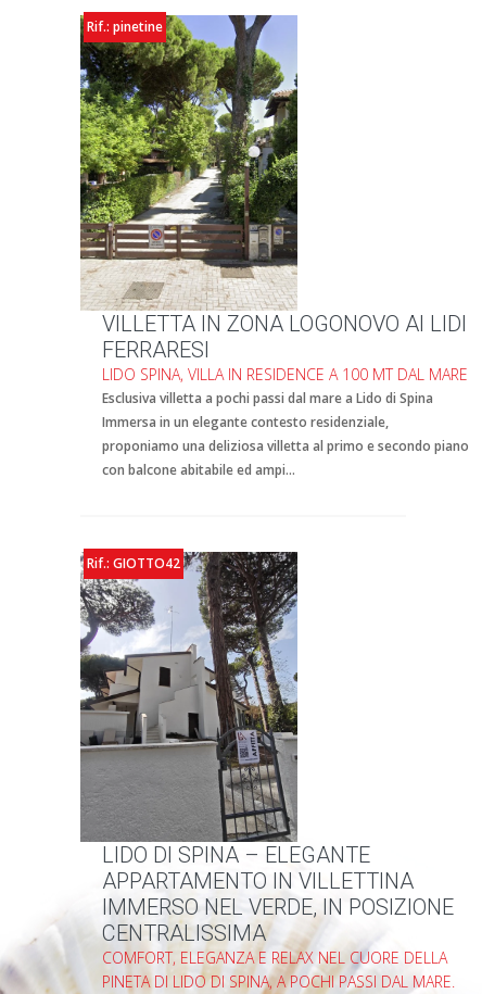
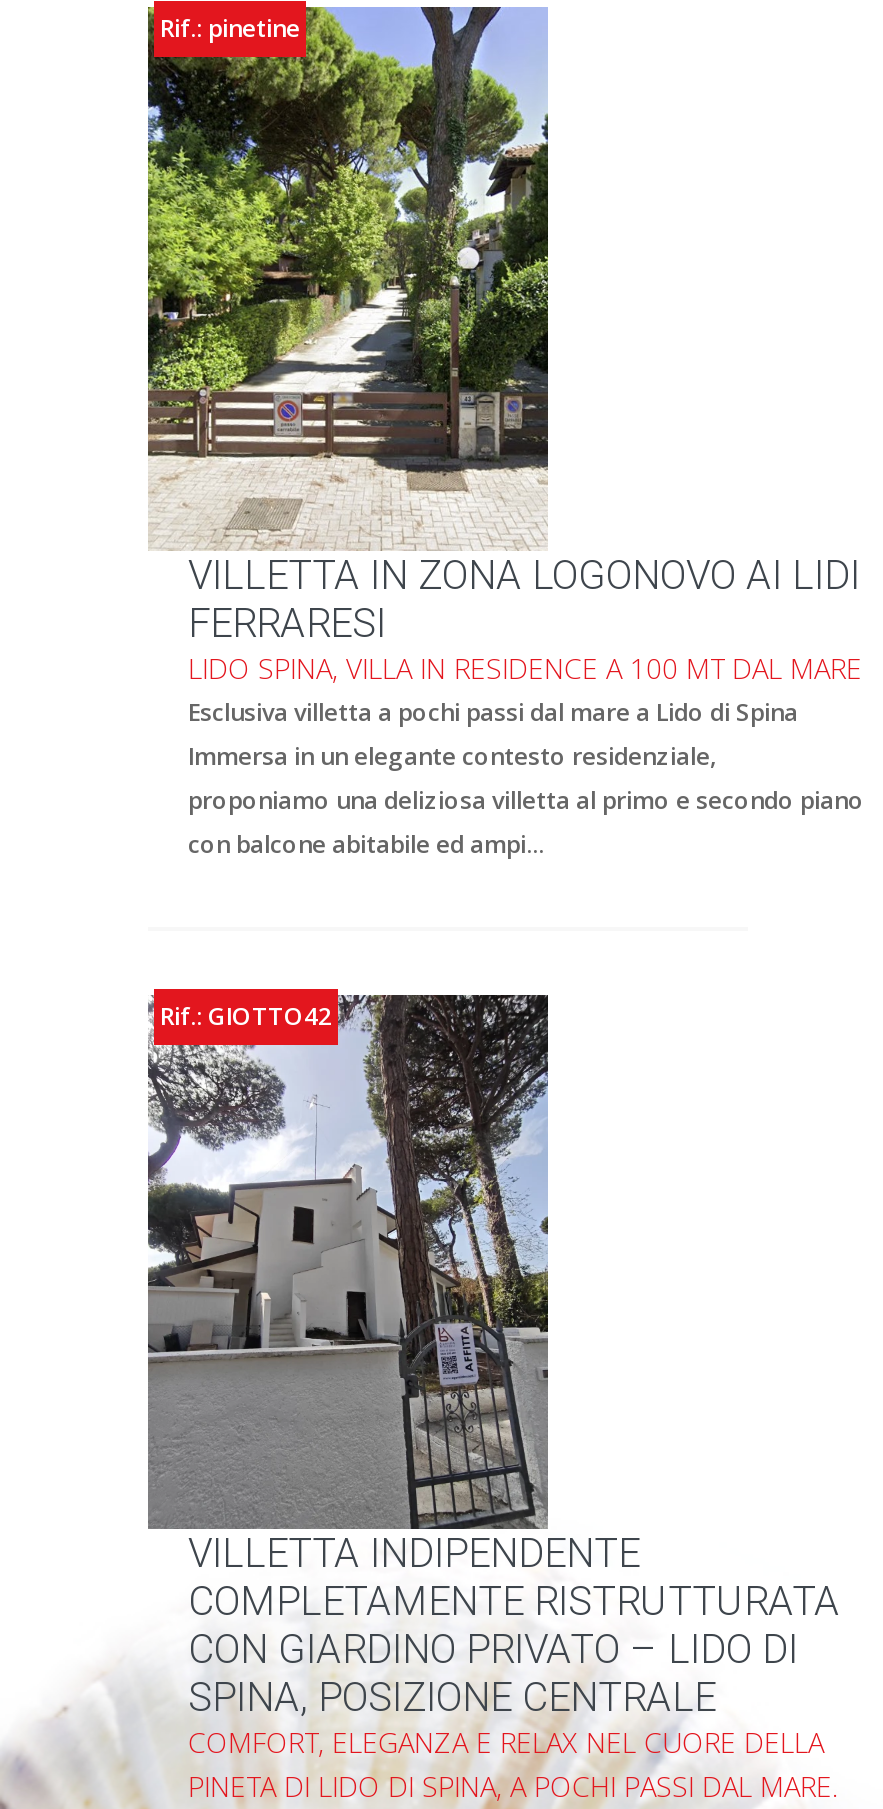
- LIDO DI SPINA – ELEGANTE
- APPARTAMENTO IN VILLETTINA
- IMMERSO NEL VERDE, IN POSIZIONE
- CENTRALISSIMA
+ VILLETTA INDIPENDENTE
+ COMPLETAMENTE RISTRUTTURATA
+ CON GIARDINO PRIVATO – LIDO DI
+ SPINA, POSIZIONE CENTRALE
